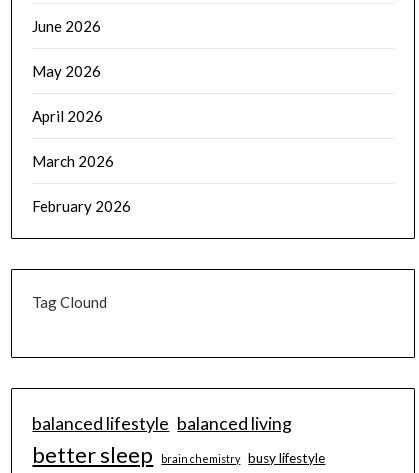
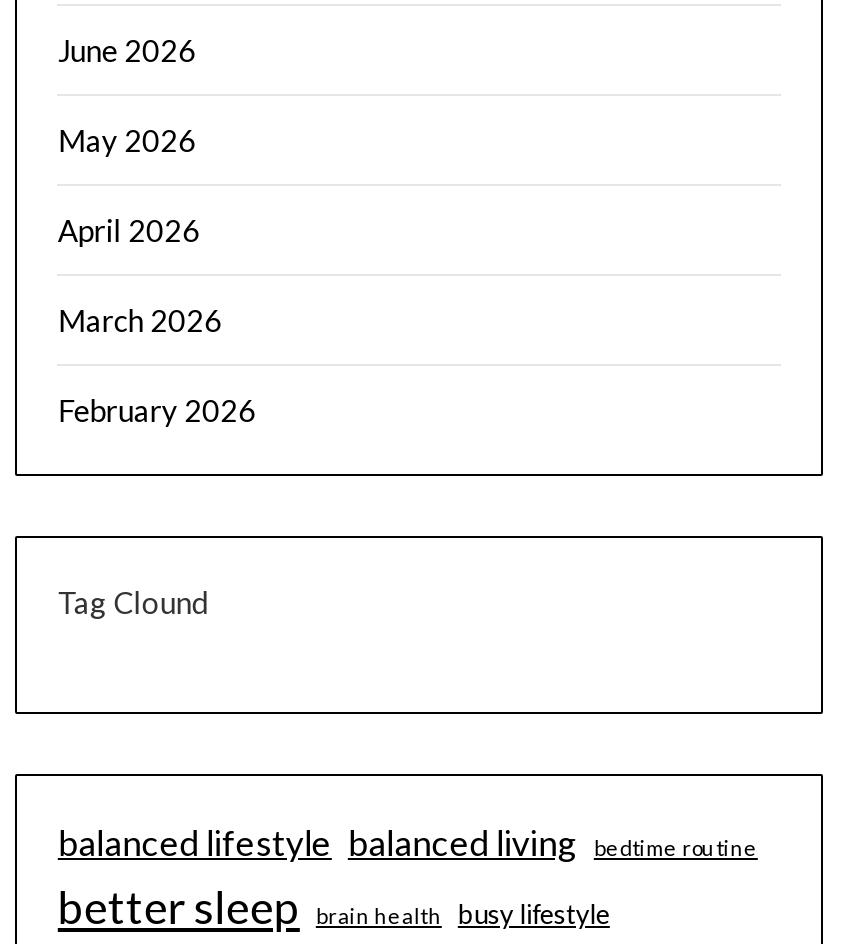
+ bedtime routine

- brain chemistry
+ brain health
